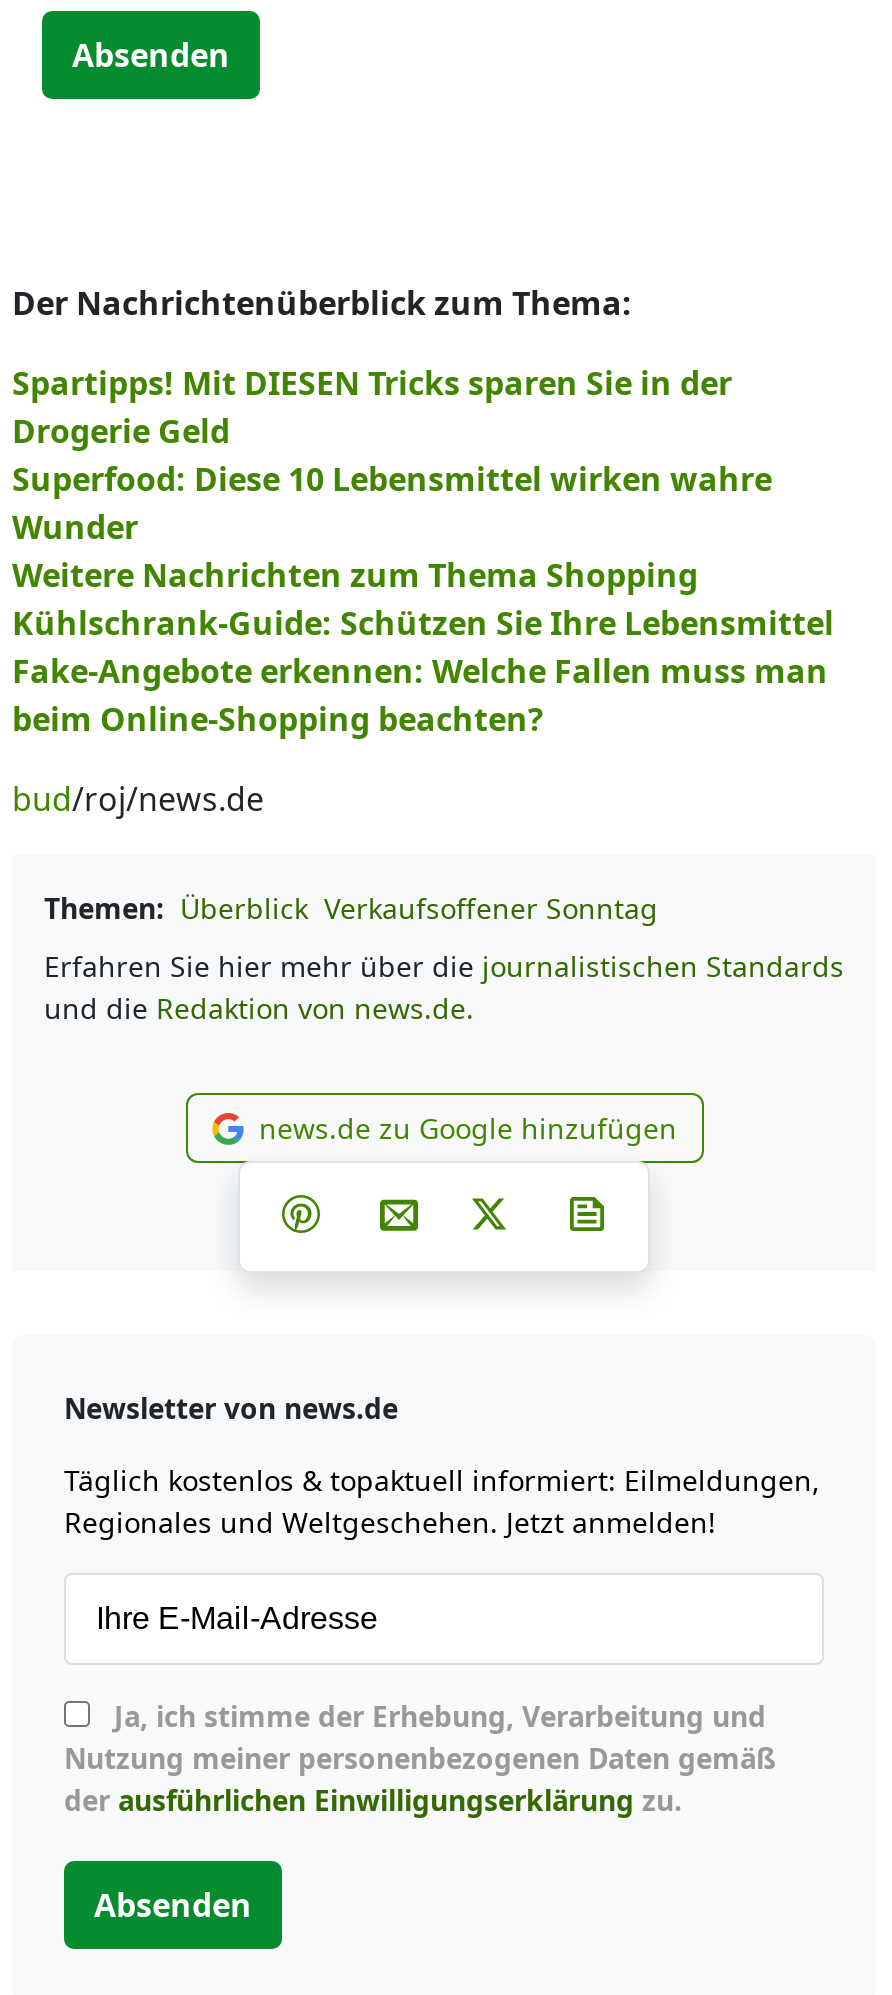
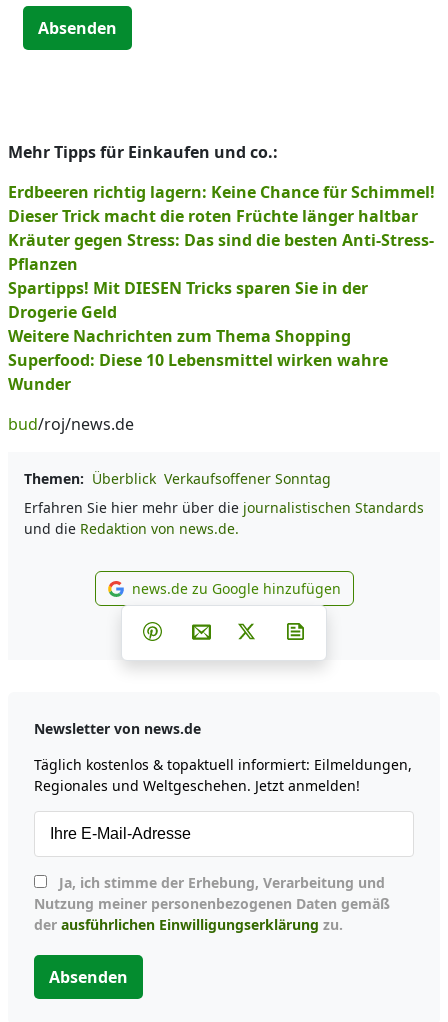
- Der Nachrichtenüberblick zum Thema:
+ Mehr Tipps für Einkaufen und co.:
+ Erdbeeren richtig lagern: Keine Chance für Schimmel!
+ Dieser Trick macht die roten Früchte länger haltbar
+ Kräuter gegen Stress: Das sind die besten Anti-Stress-
+ Pflanzen

moved down: Spartipps! Mit DIESEN Tricks sparen Sie in der | Drogerie Geld

moved down: Superfood: Diese 10 Lebensmittel wirken wahre | Wunder

moved up: Weitere Nachrichten zum Thema Shopping

- Kühlschrank-Guide: Schützen Sie Ihre Lebensmittel
- Fake-Angebote erkennen: Welche Fallen muss man
- beim Online-Shopping beachten?
